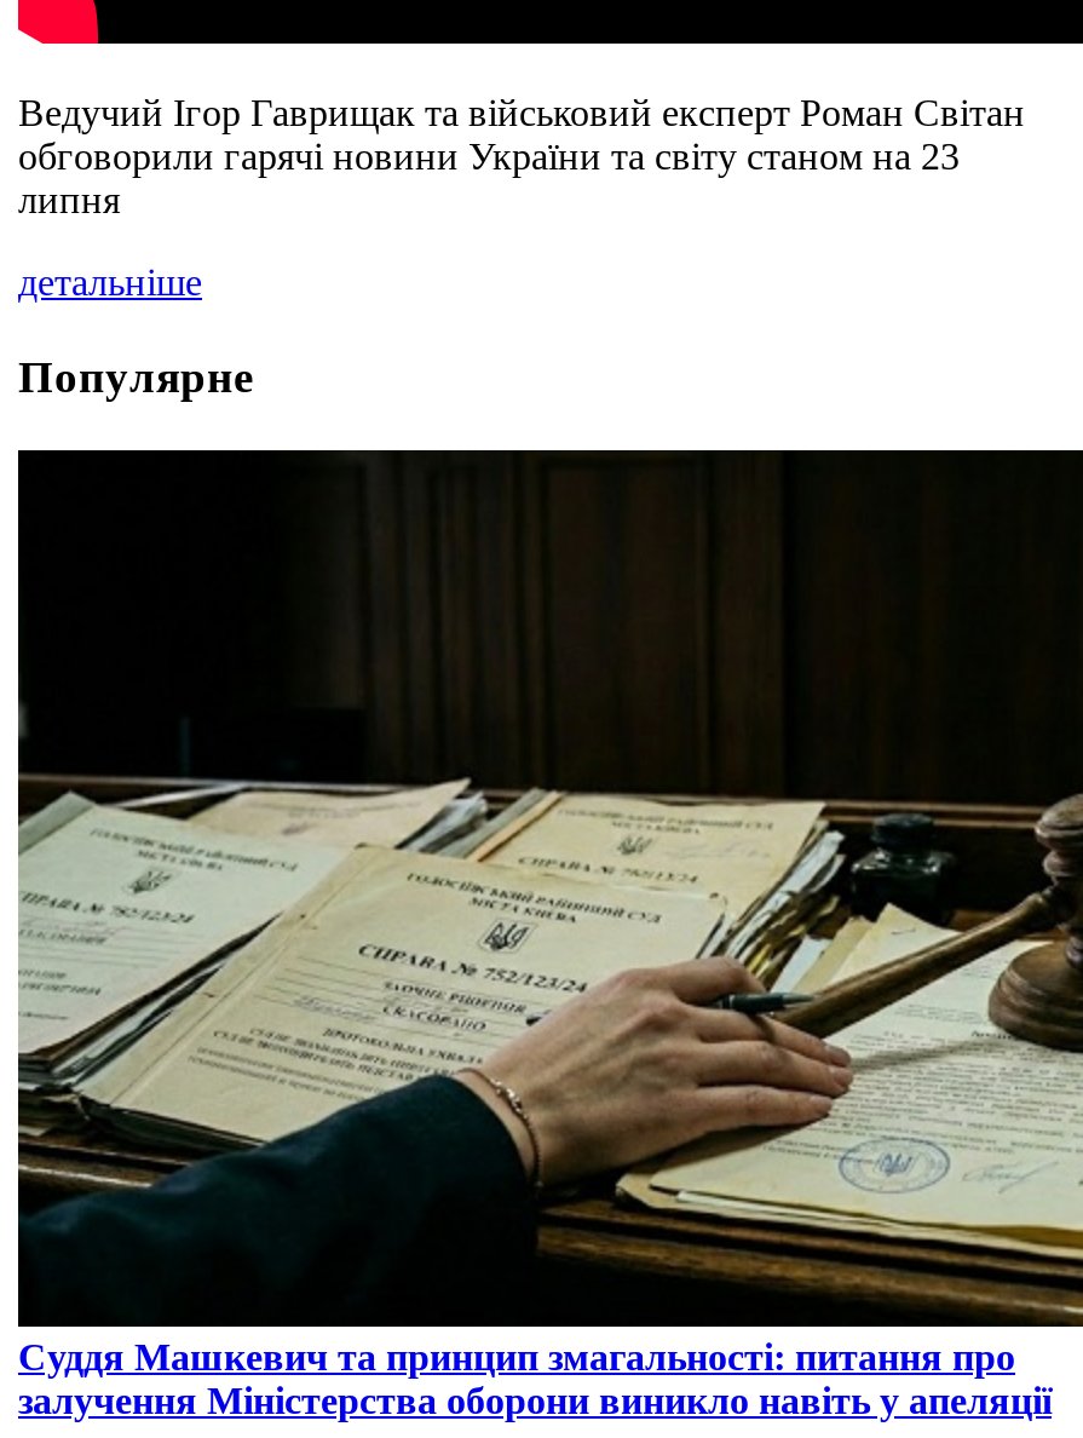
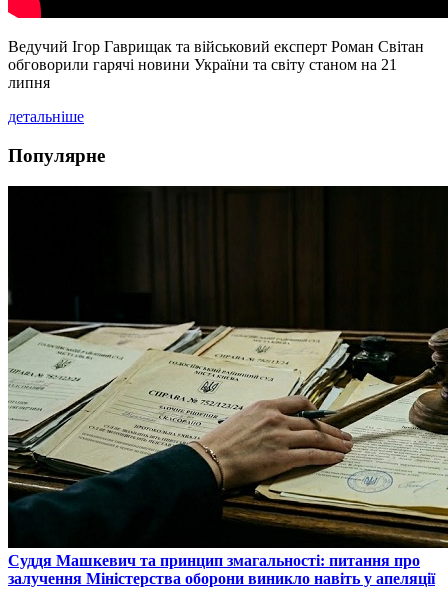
- обговорили гарячі новини України та світу станом на 23
+ обговорили гарячі новини України та світу станом на 21
